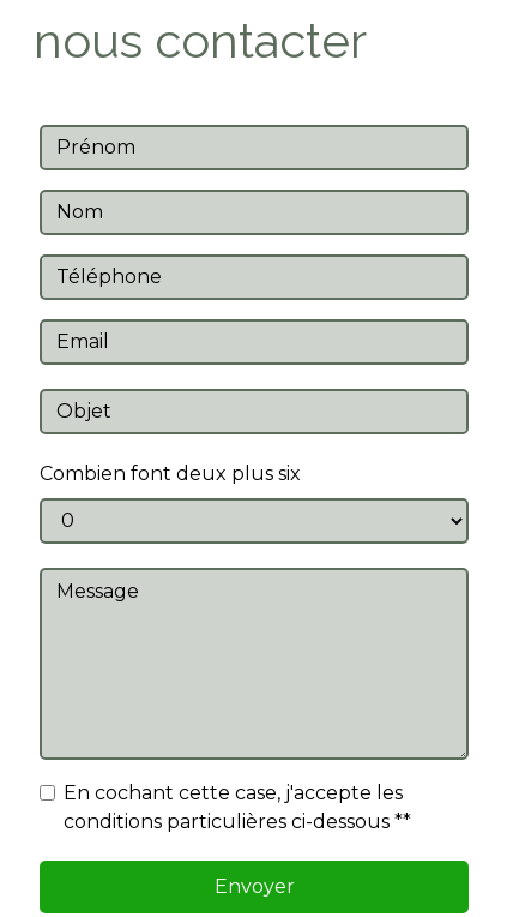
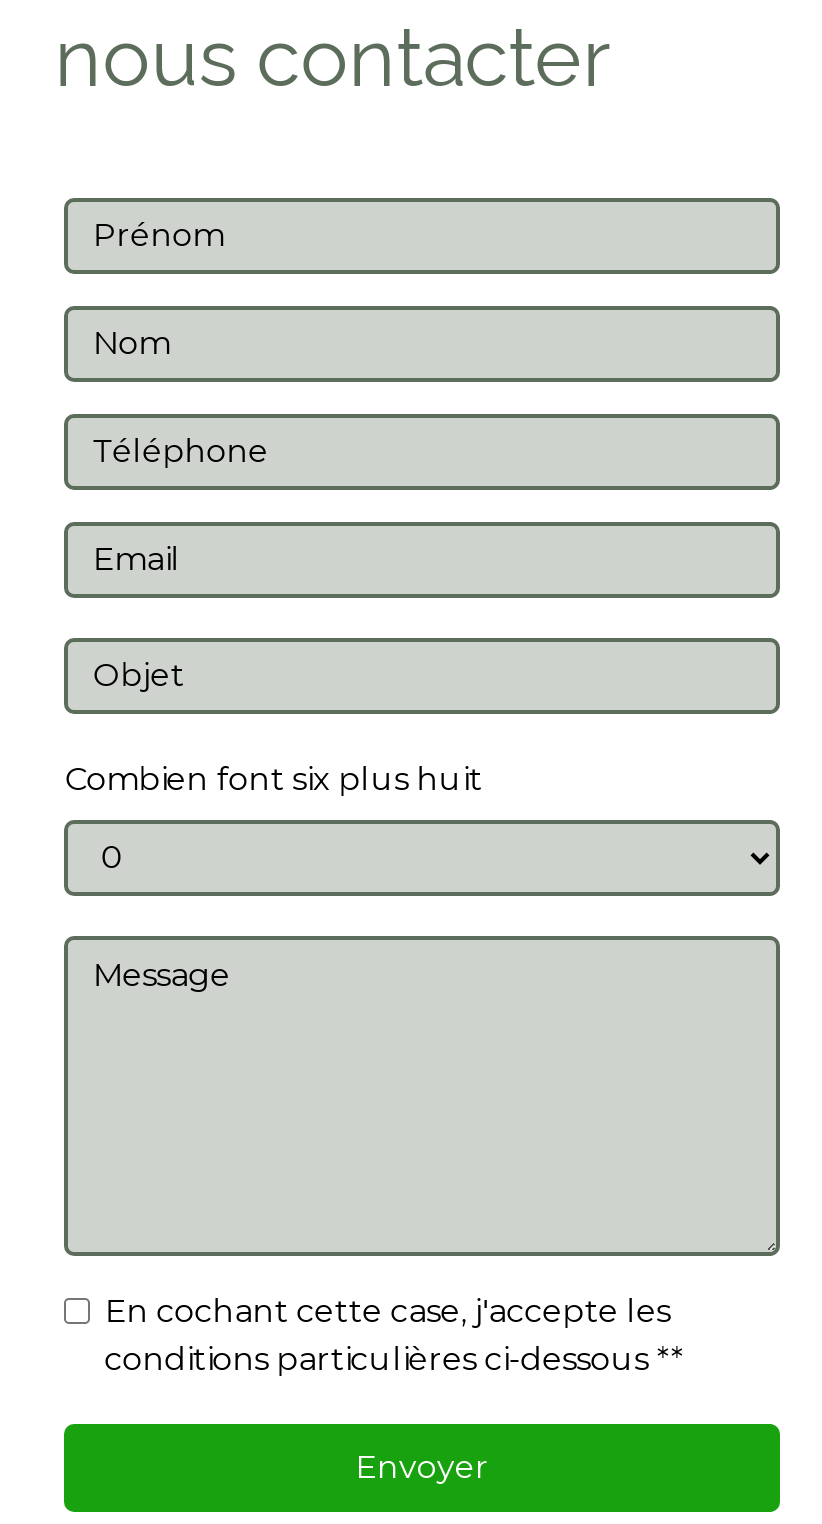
- Combien font deux plus six
+ Combien font six plus huit
